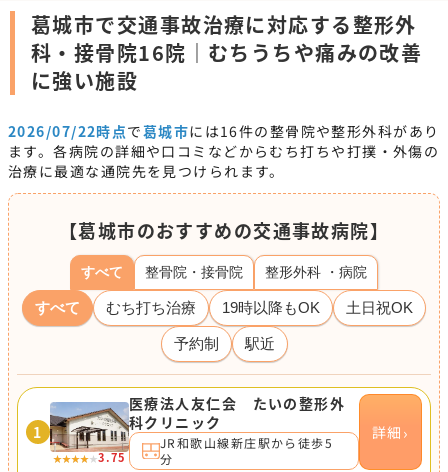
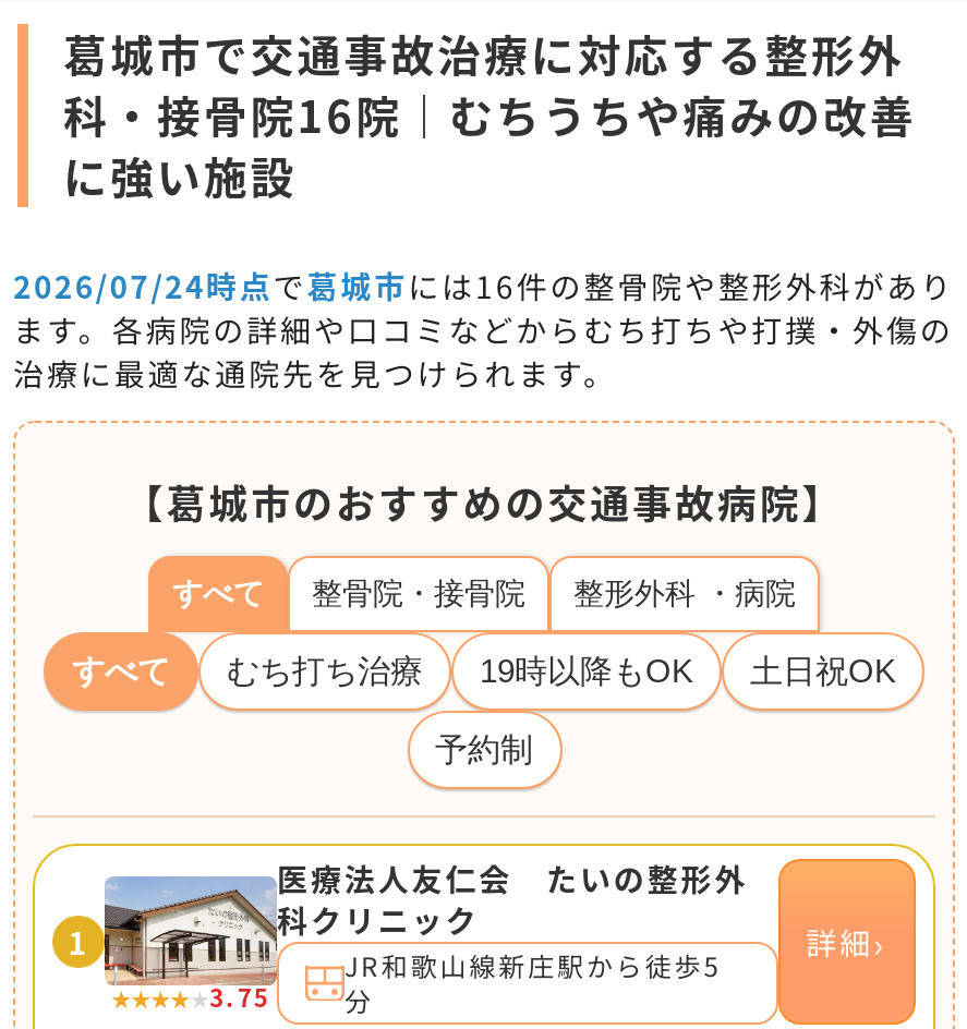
- 2026/07/22時点で葛城市には16件の整骨院や整形外科があり
+ 2026/07/24時点で葛城市には16件の整骨院や整形外科があり

- 駅近
